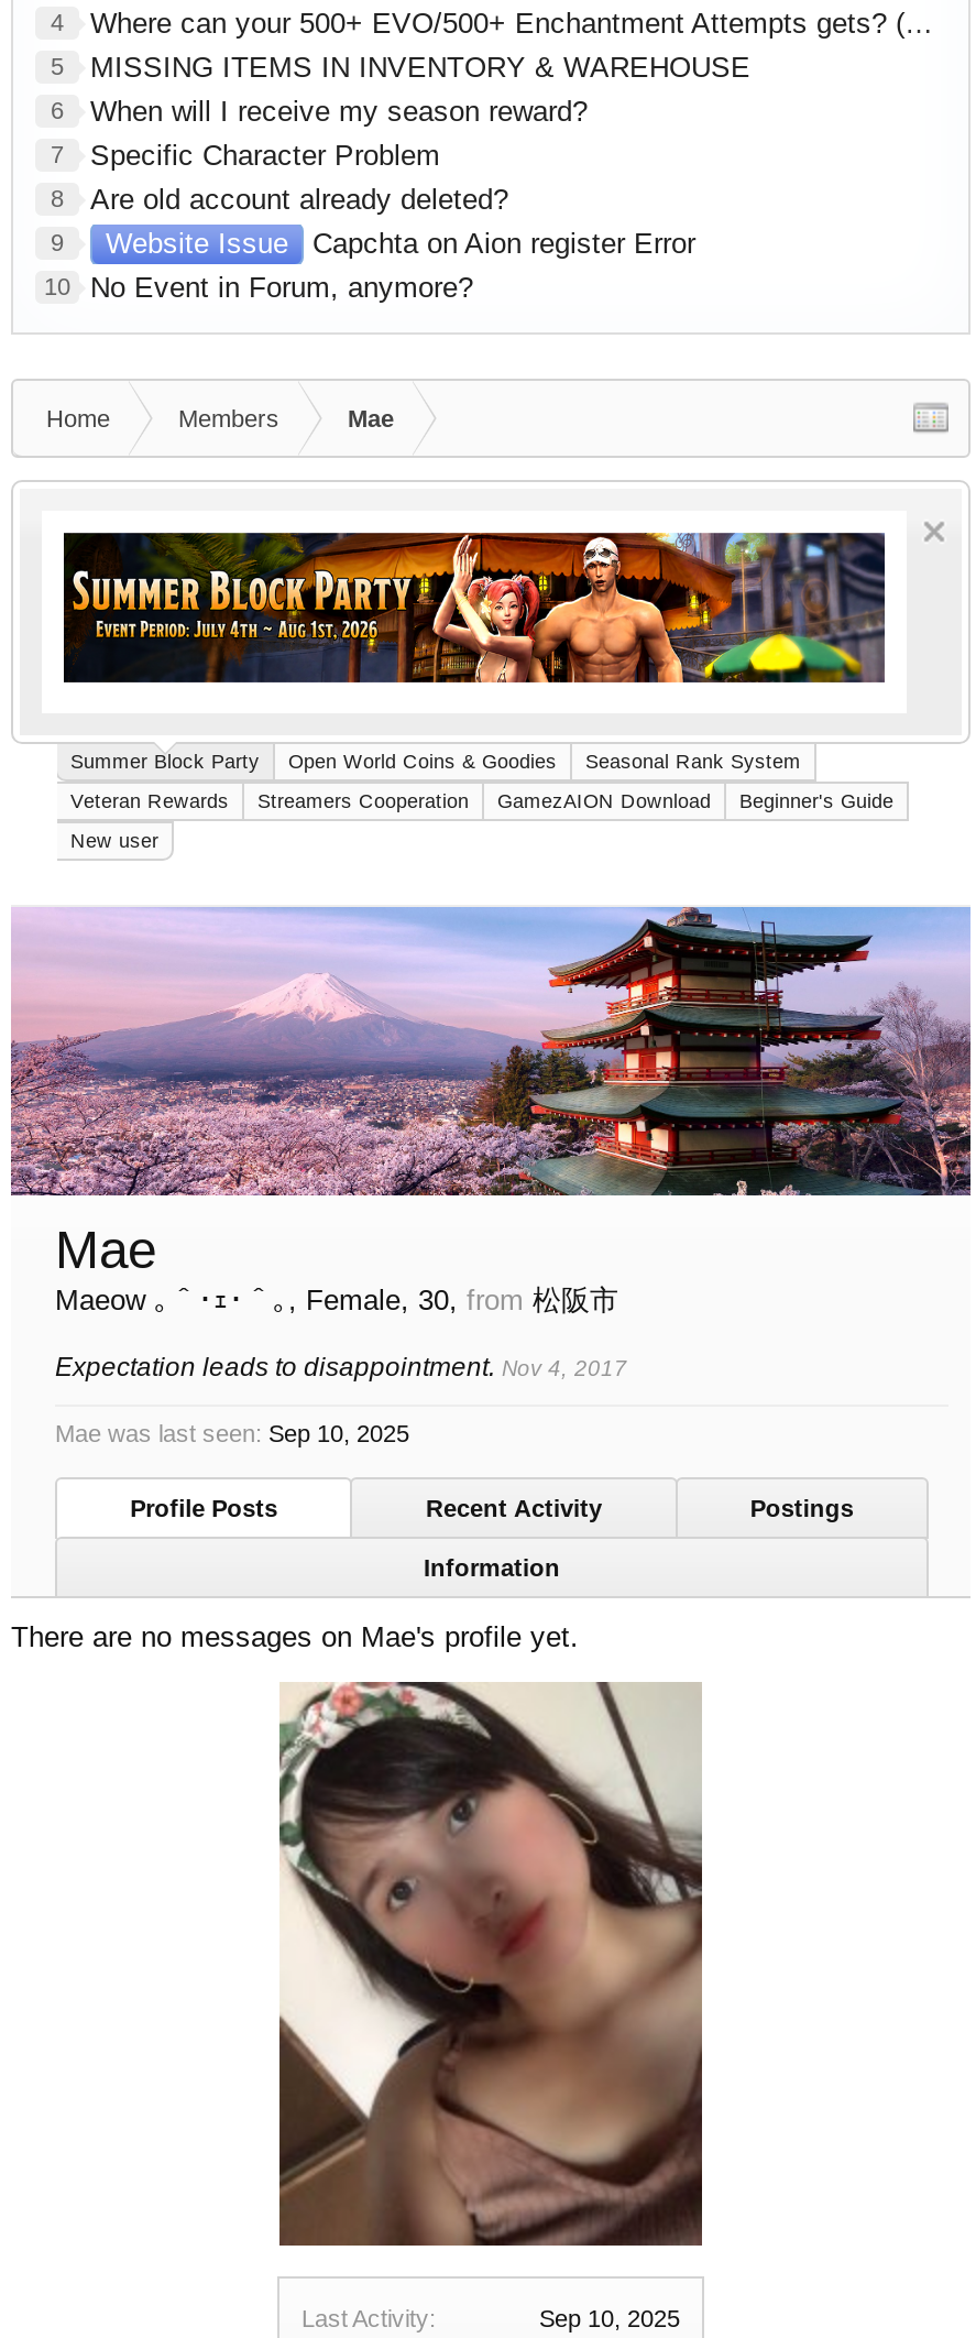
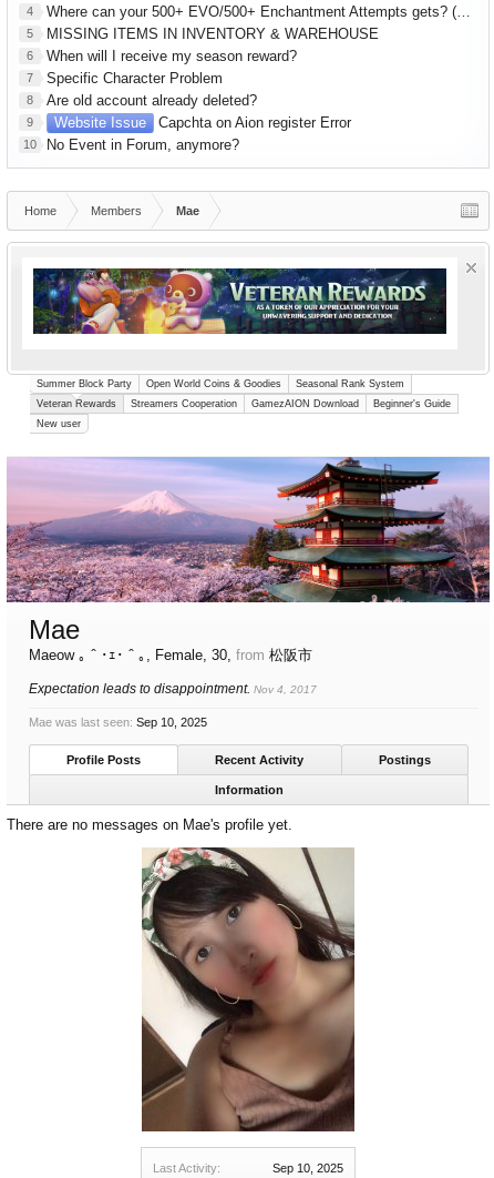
- [image]
+ [image]
